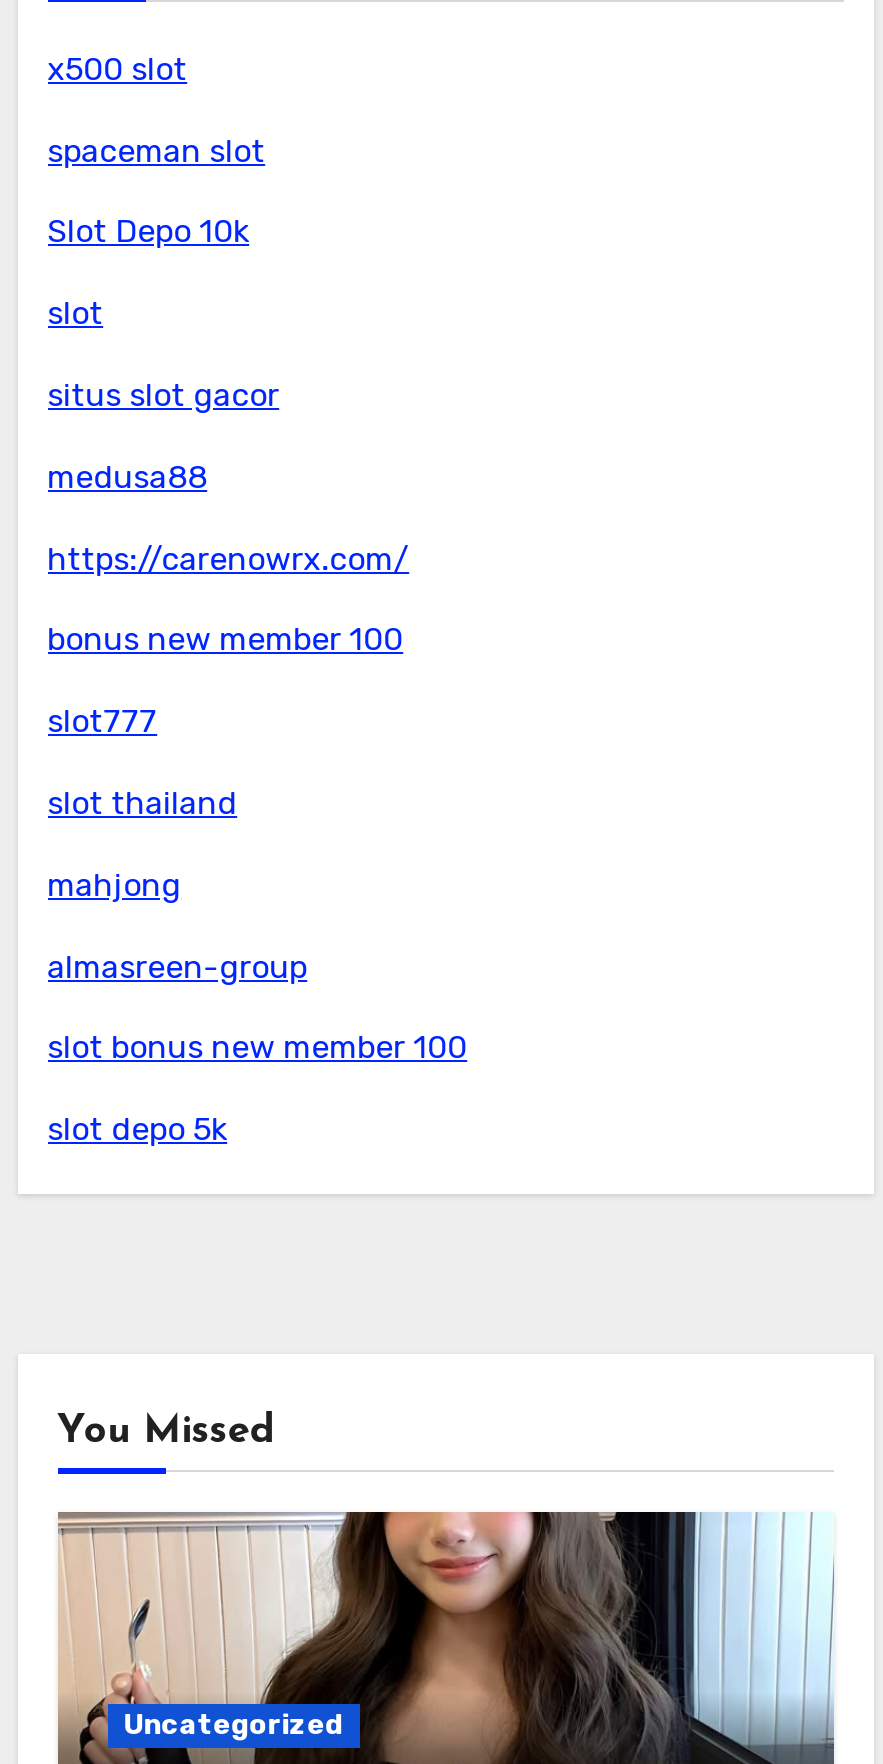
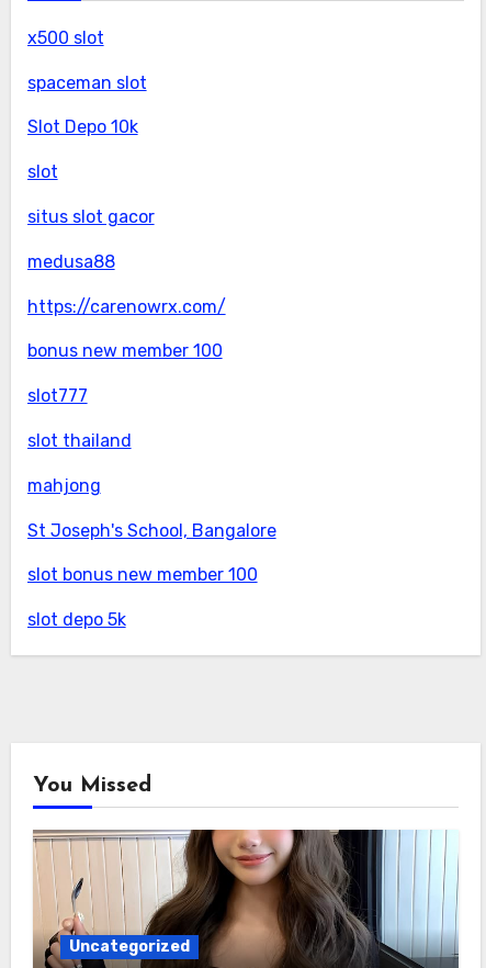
- almasreen-group
+ St Joseph's School, Bangalore
